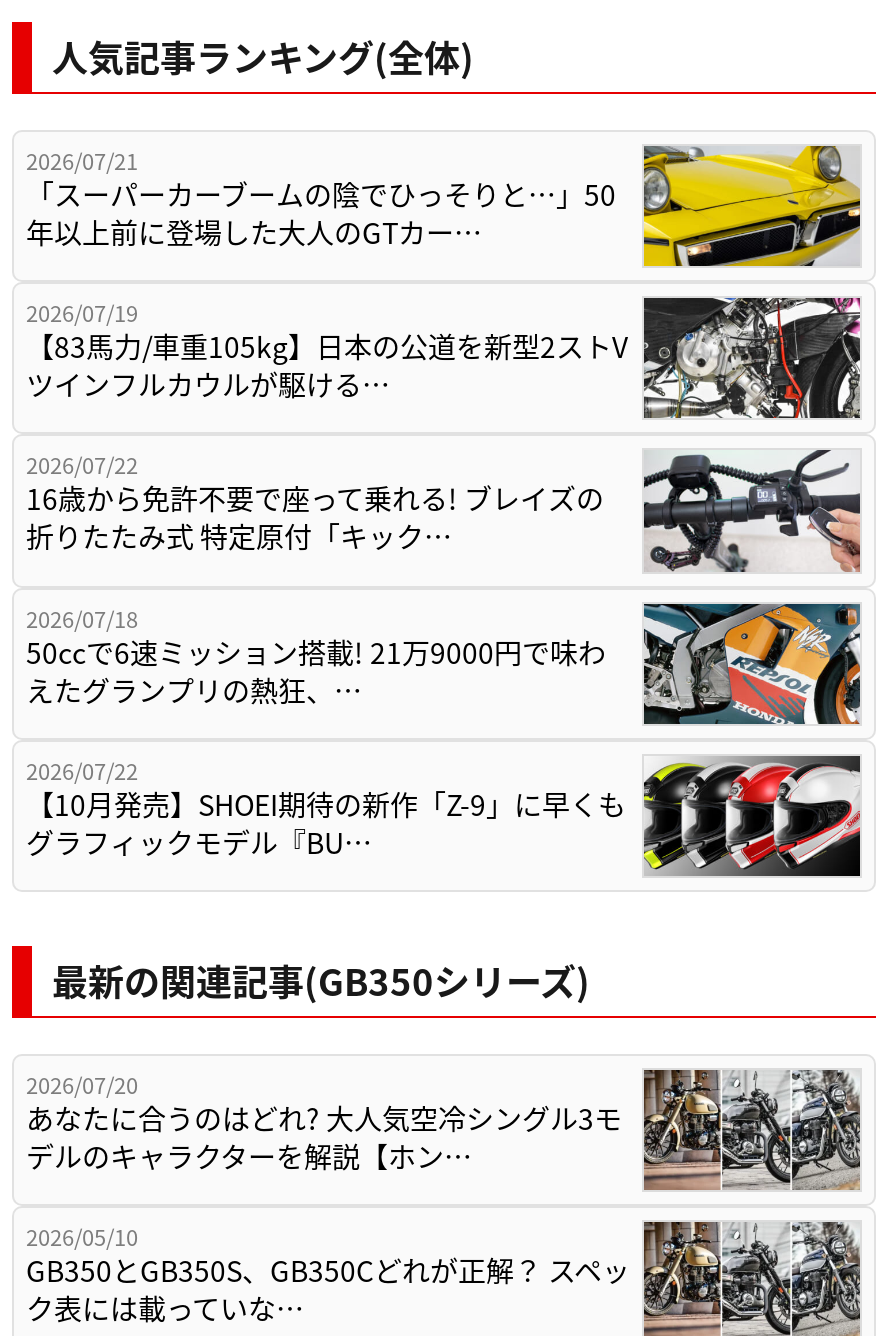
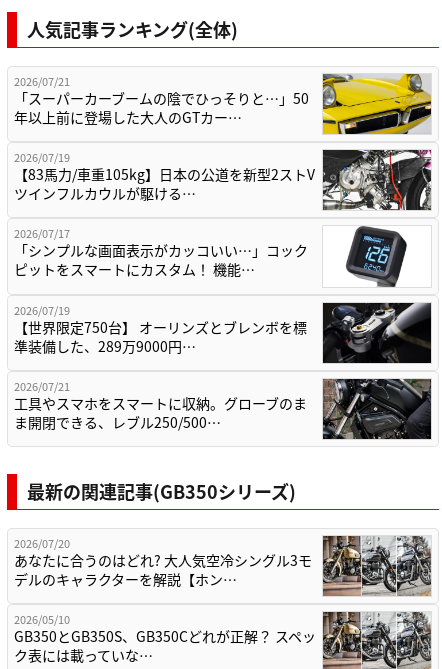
- [image]
- 2026/07/22
- 16歳から免許不要で座って乗れる! ブレイズの
- 折りたたみ式 特定原付「キック…
+ [image]
+ 2026/07/17
+ 「シンプルな画面表示がカッコいい…」コック
+ ピットをスマートにカスタム！ 機能…

- [image]
- 2026/07/18
- 50ccで6速ミッション搭載! 21万9000円で味わ
- えたグランプリの熱狂、…
+ [image]
+ 2026/07/19
+ 【世界限定750台】 オーリンズとブレンボを標
+ 準装備した、289万9000円…

- [image]
- 2026/07/22
- 【10月発売】SHOEI期待の新作「Z-9」に早くも
- グラフィックモデル『BU…
+ [image]
+ 2026/07/21
+ 工具やスマホをスマートに収納。グローブのま
+ ま開閉できる、レブル250/500…
